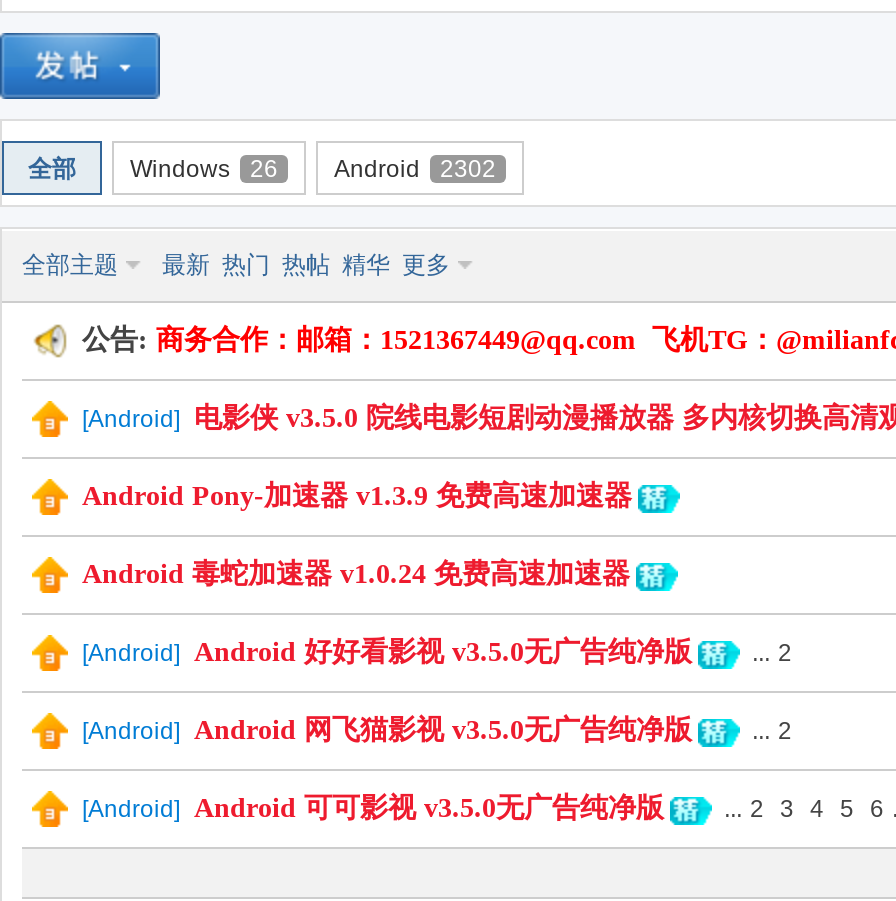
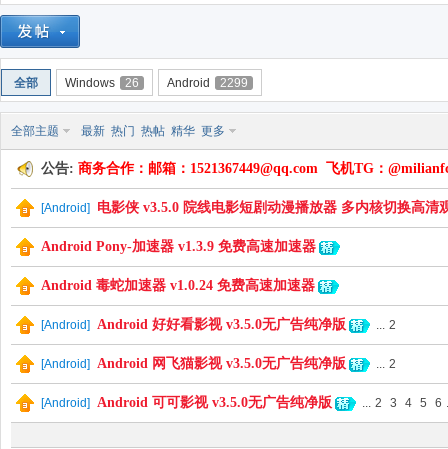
- 全部 Windows 26 Android 2302
+ 全部 Windows 26 Android 2299
